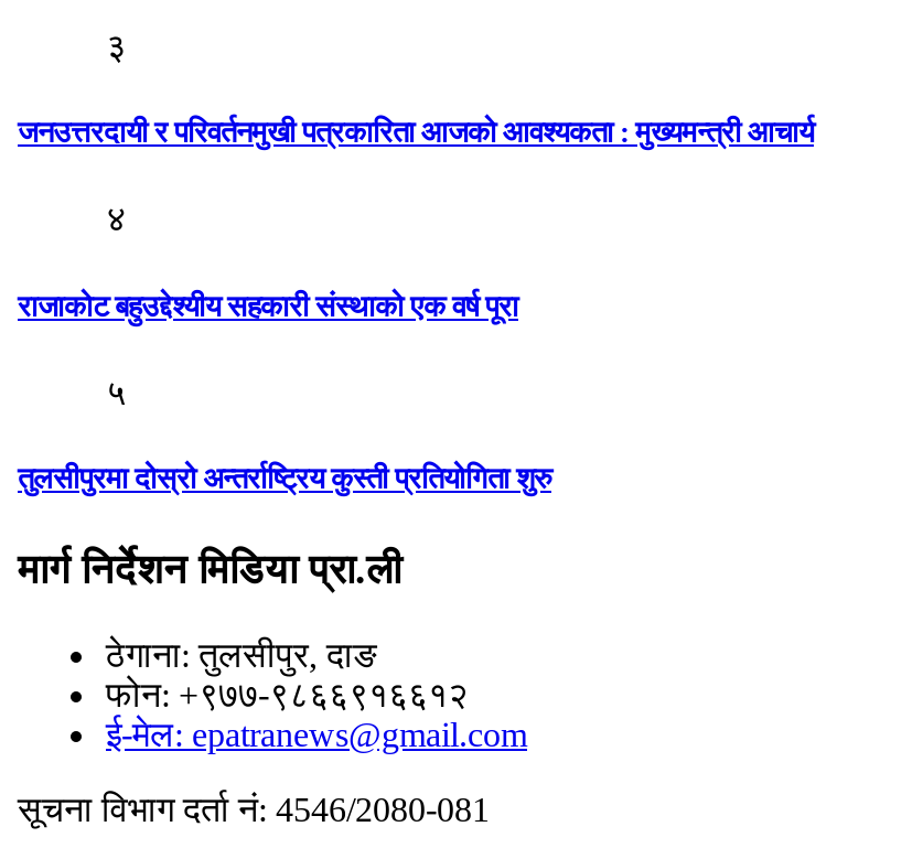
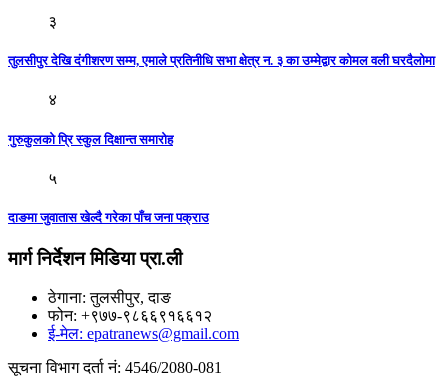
- जनउत्तरदायी र परिवर्तनमुखी पत्रकारिता आजकाे आवश्यकता : मुख्यमन्त्री आचार्य
+ तुलसीपुर देखि दंगीशरण सम्म, एमाले प्रतिनीधि सभा क्षेत्र न. ३ का उम्मेद्वार कोमल वली घरदैलोमा

- राजाकाेट बहुउद्देश्यीय सहकारी संस्थाकाे एक वर्ष पूरा
+ गुरुकुलको प्रि स्कुल दिक्षान्त समारोह

- तुलसीपुरमा दोस्रो अन्तर्राष्ट्रिय कुस्ती प्रतियोगिता शुरु
+ दाङमा जुवातास खेल्दै गरेका पाँच जना पक्राउ
